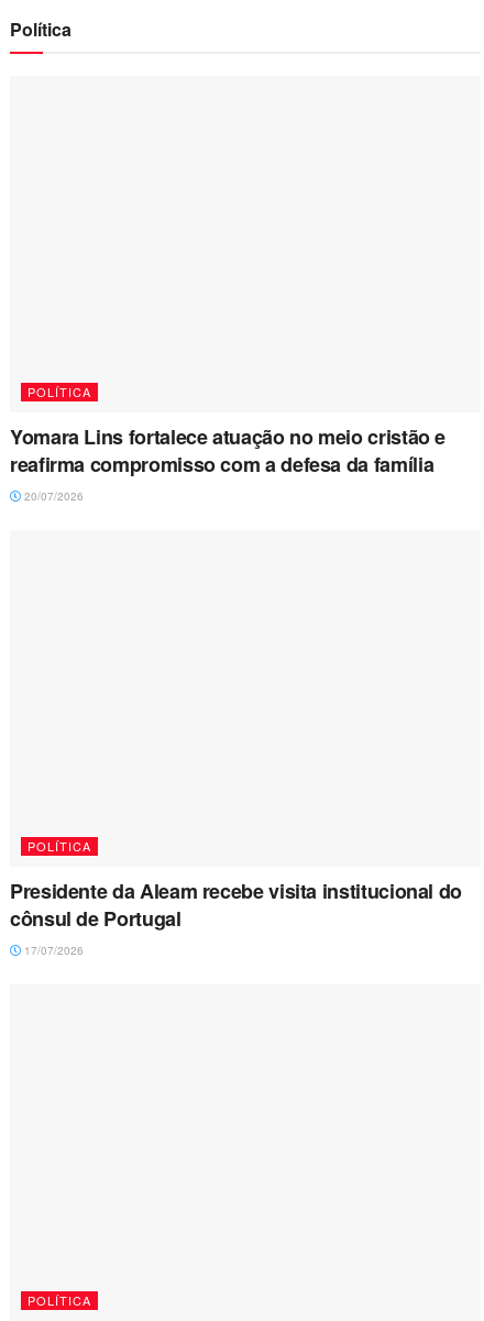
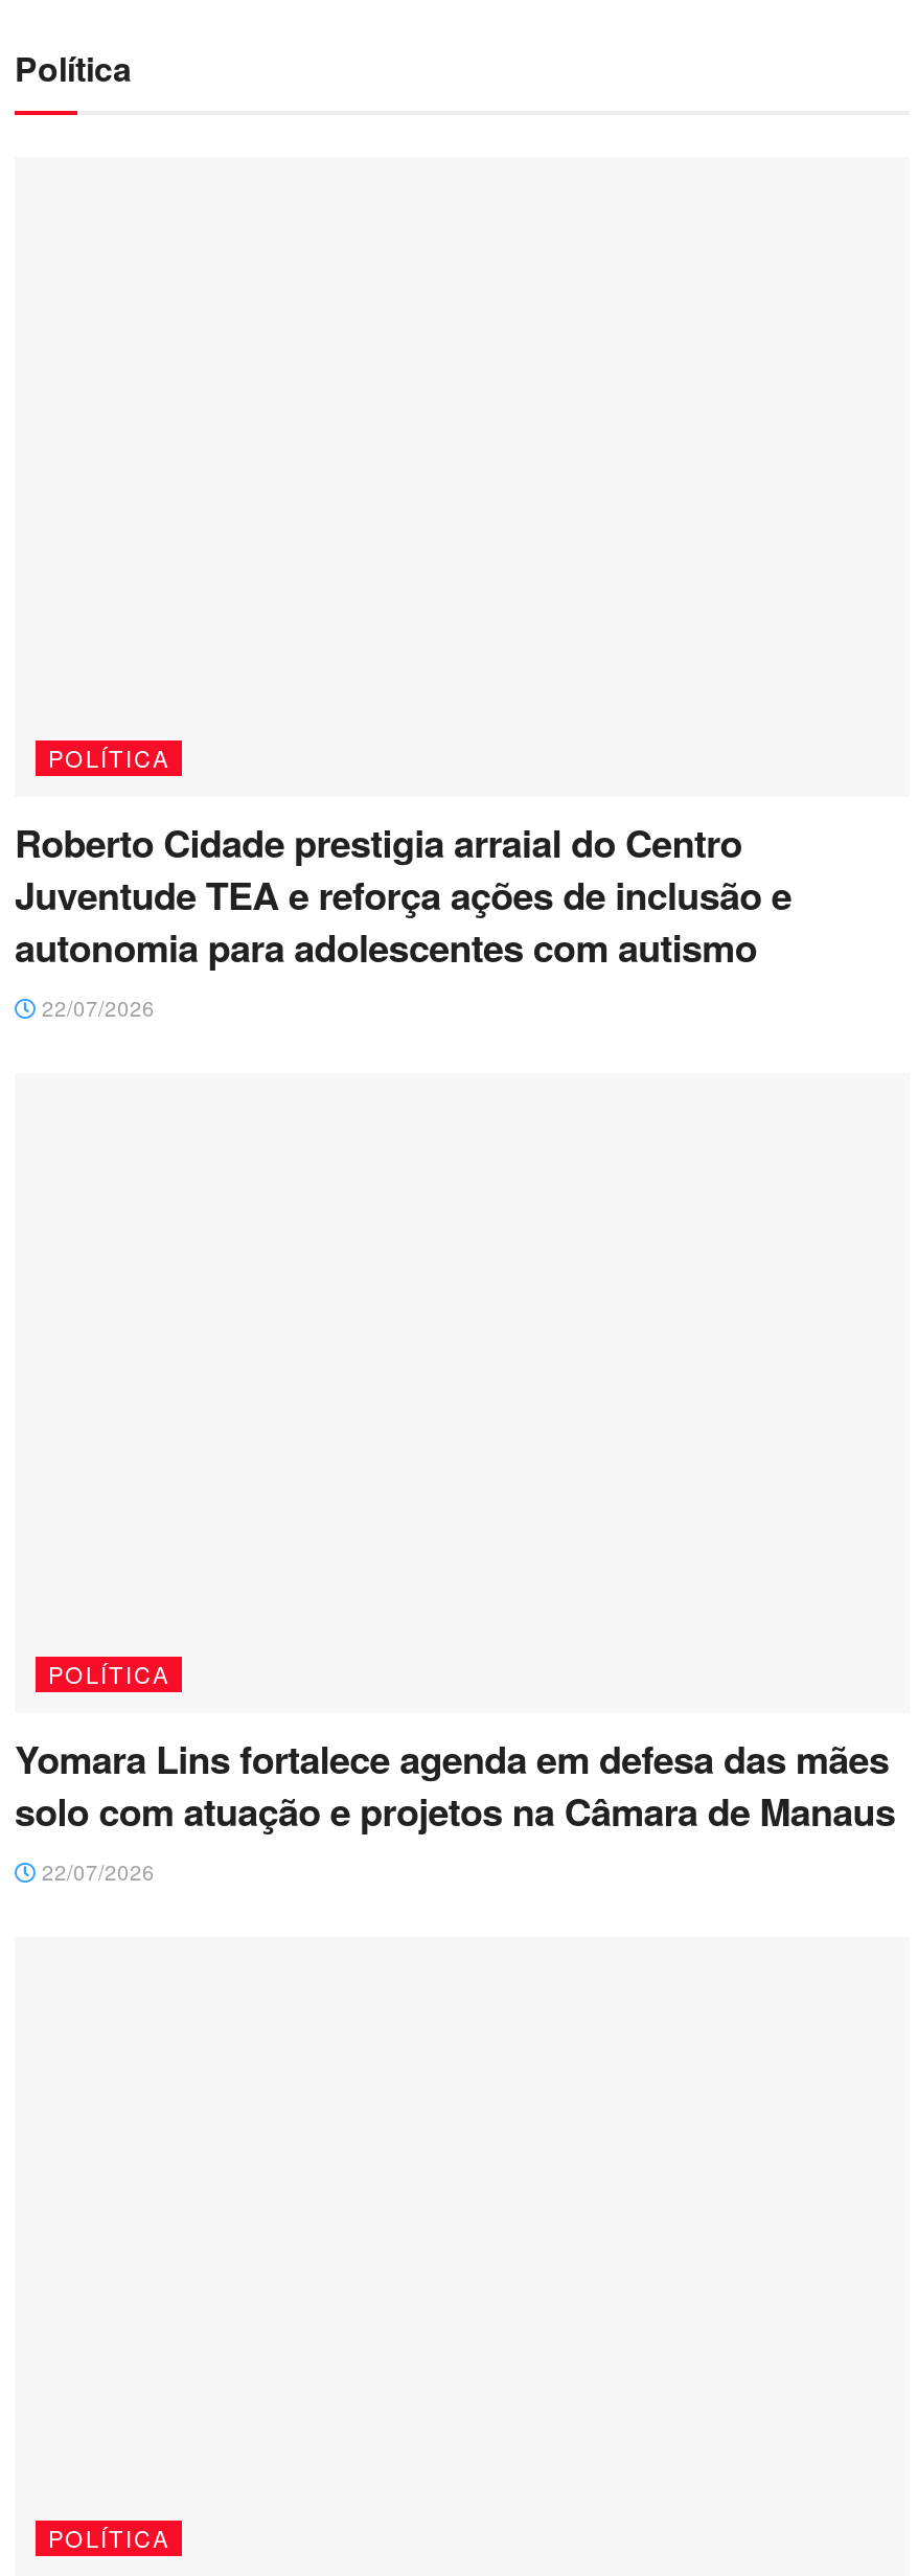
- Yomara Lins fortalece atuação no meio cristão e
- reafirma compromisso com a defesa da família
- 20/07/2026
+ Roberto Cidade prestigia arraial do Centro
+ Juventude TEA e reforça ações de inclusão e
+ autonomia para adolescentes com autismo
+ 22/07/2026

- Presidente da Aleam recebe visita institucional do
- cônsul de Portugal
- 17/07/2026
+ Yomara Lins fortalece agenda em defesa das mães
+ solo com atuação e projetos na Câmara de Manaus
+ 22/07/2026
